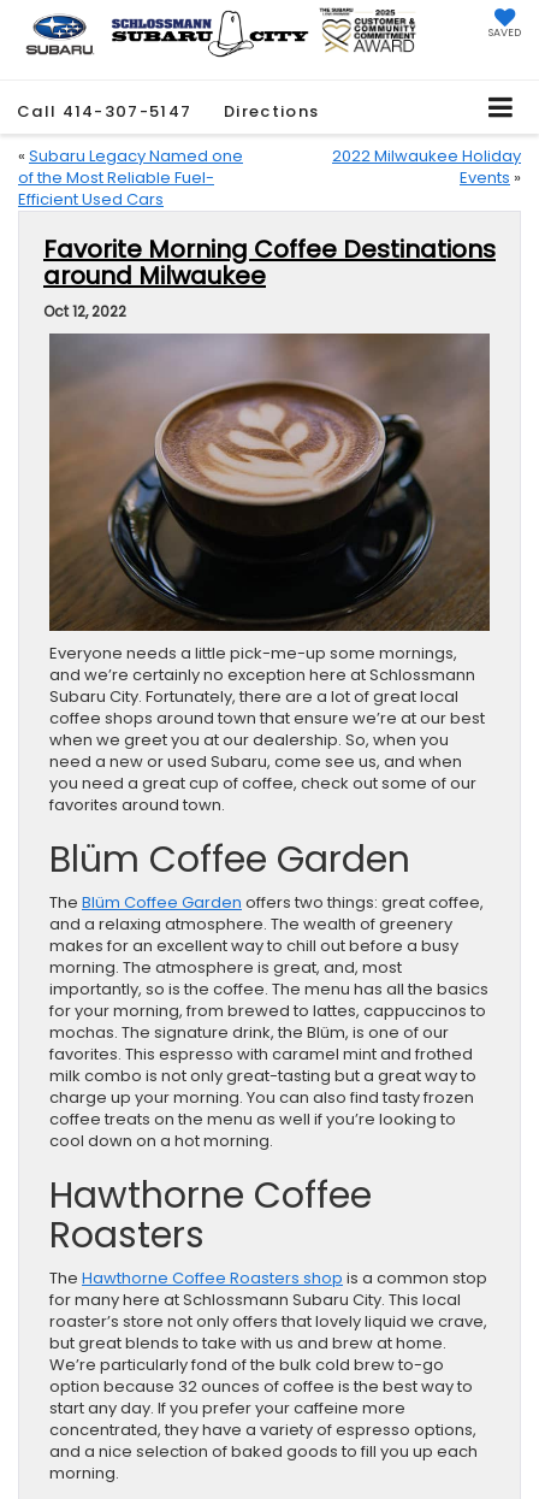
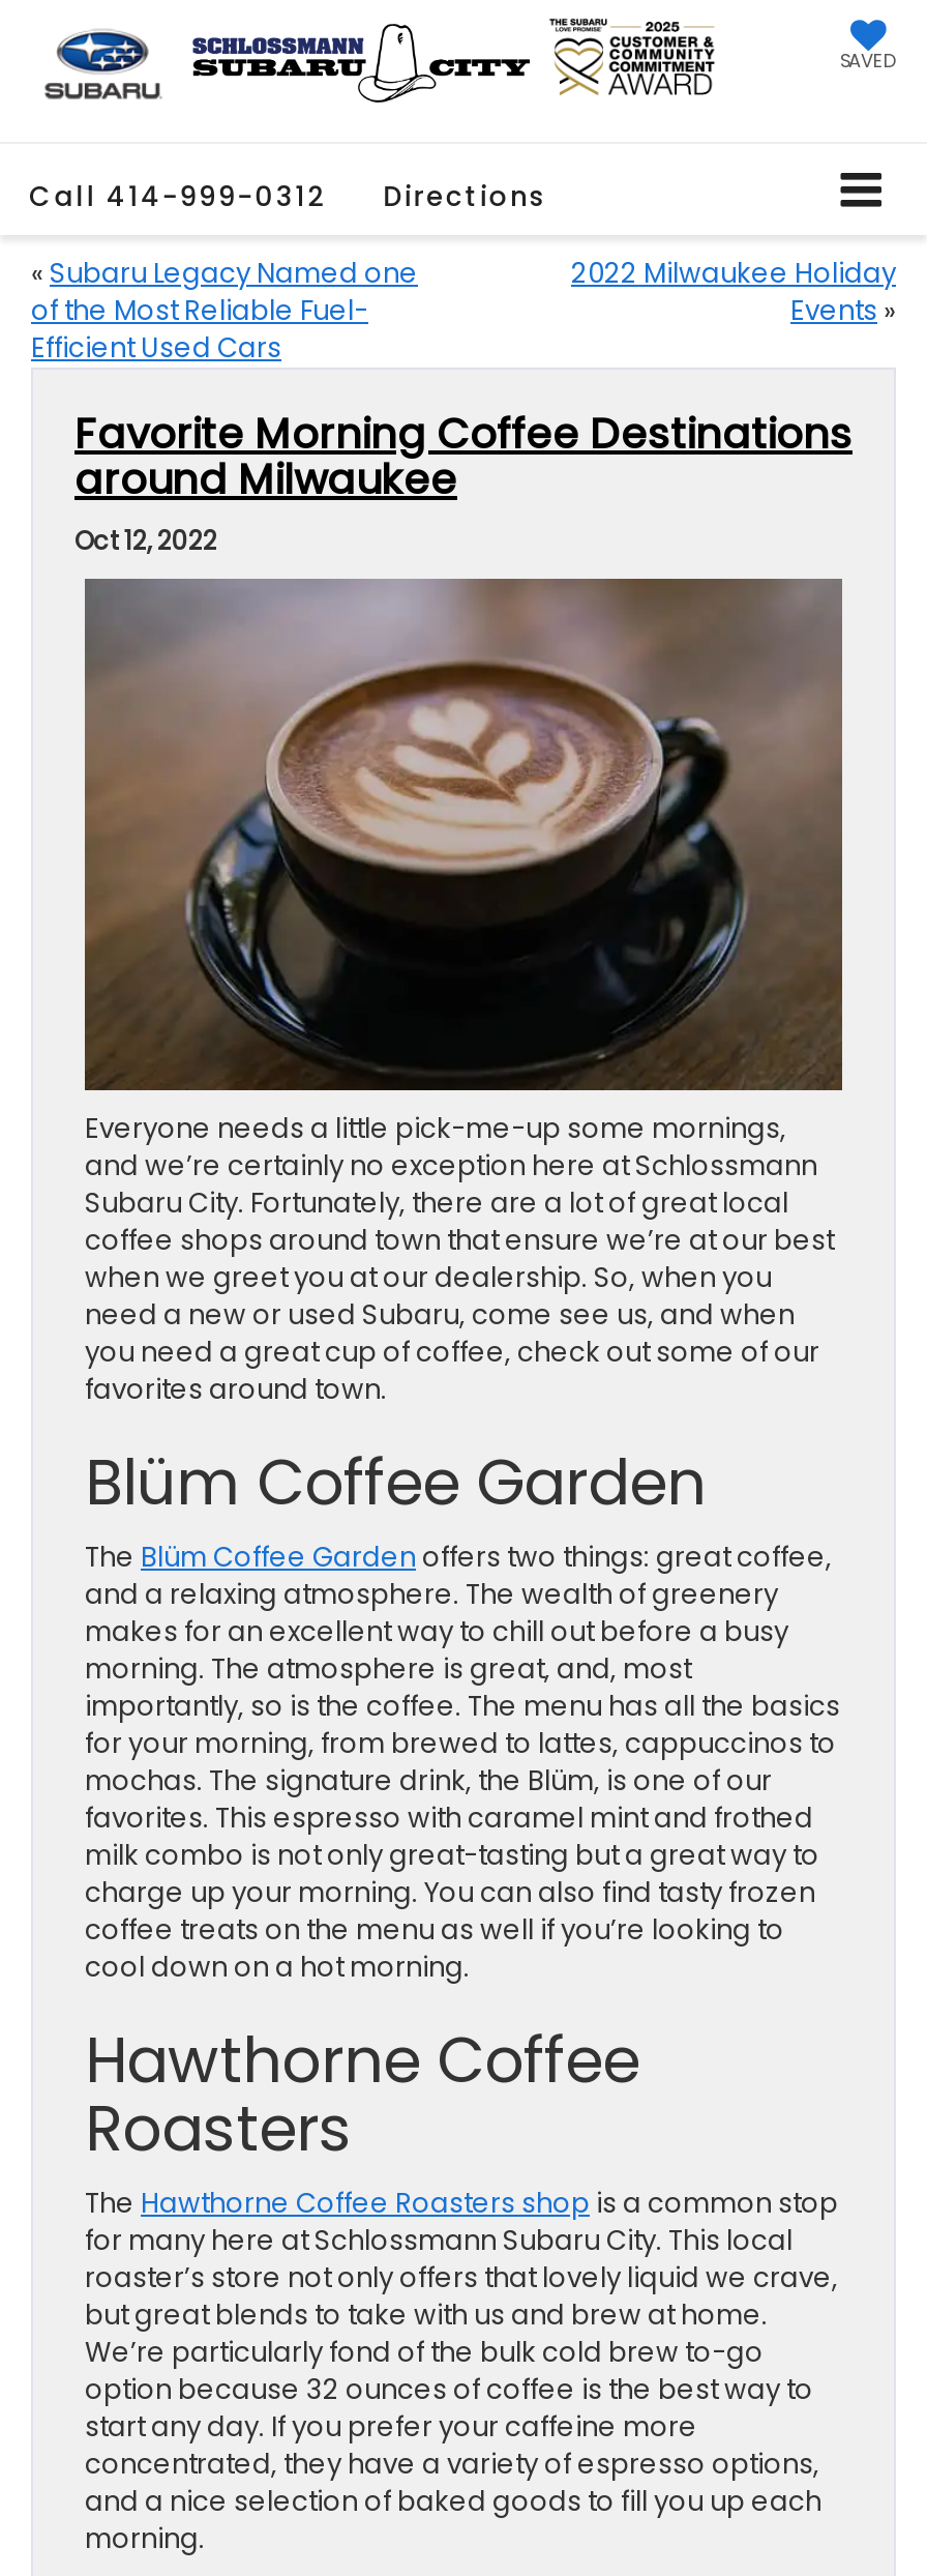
- Call 414-307-5147 Directions
+ Call 414-999-0312 Directions
